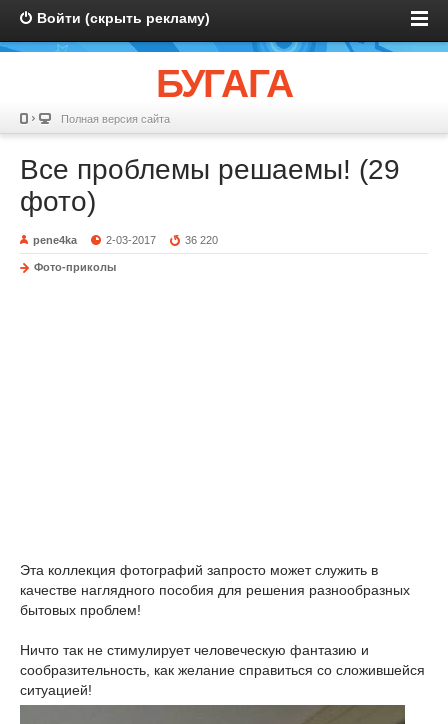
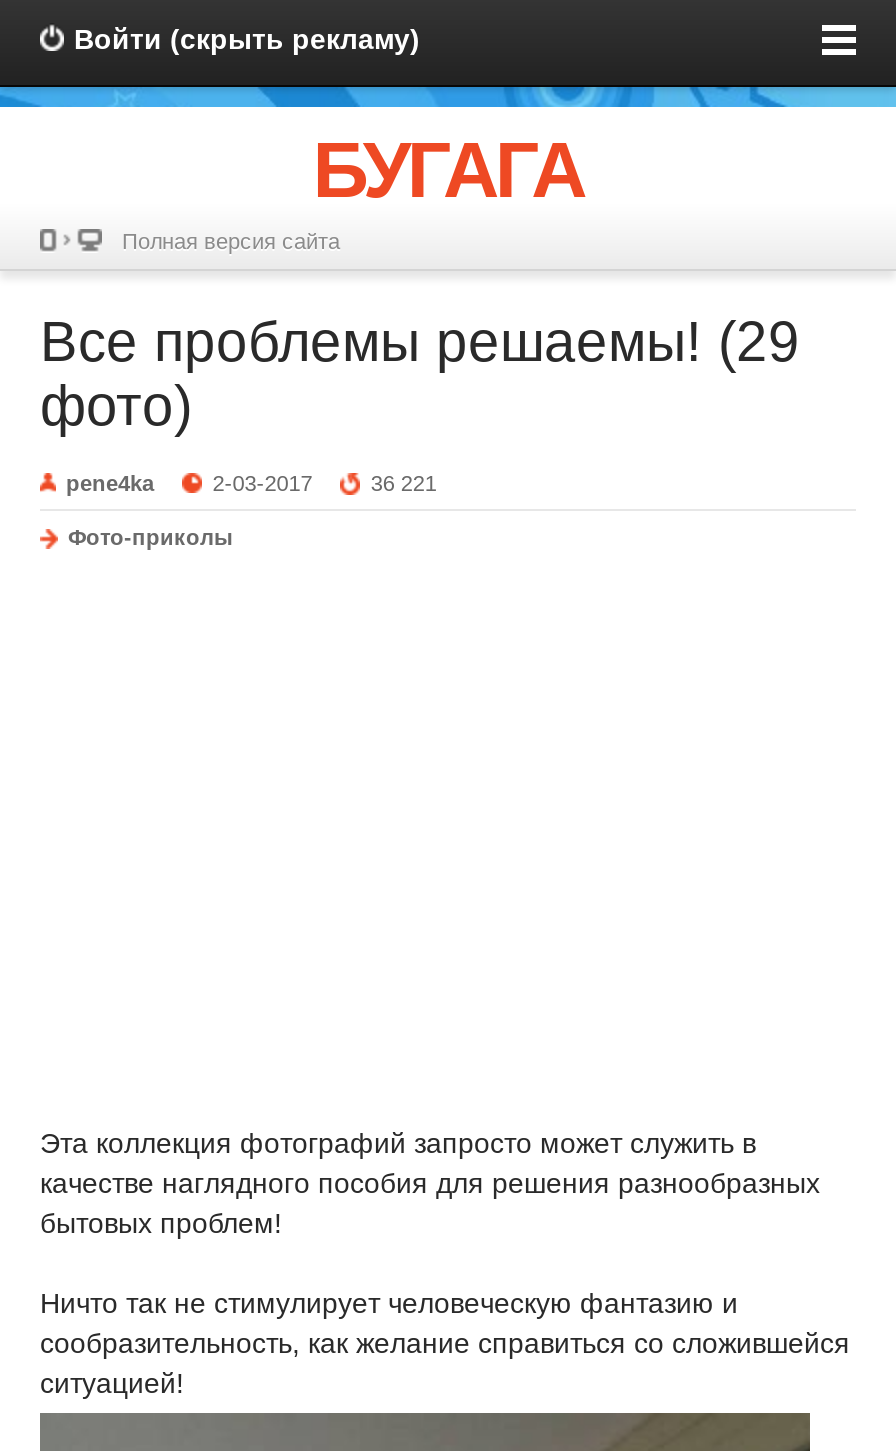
- 36 220
+ 36 221
